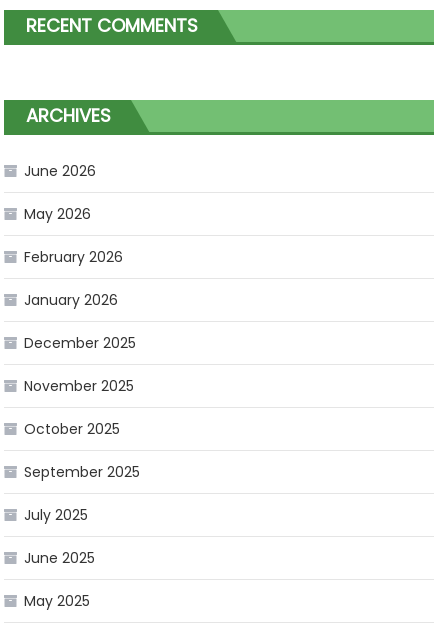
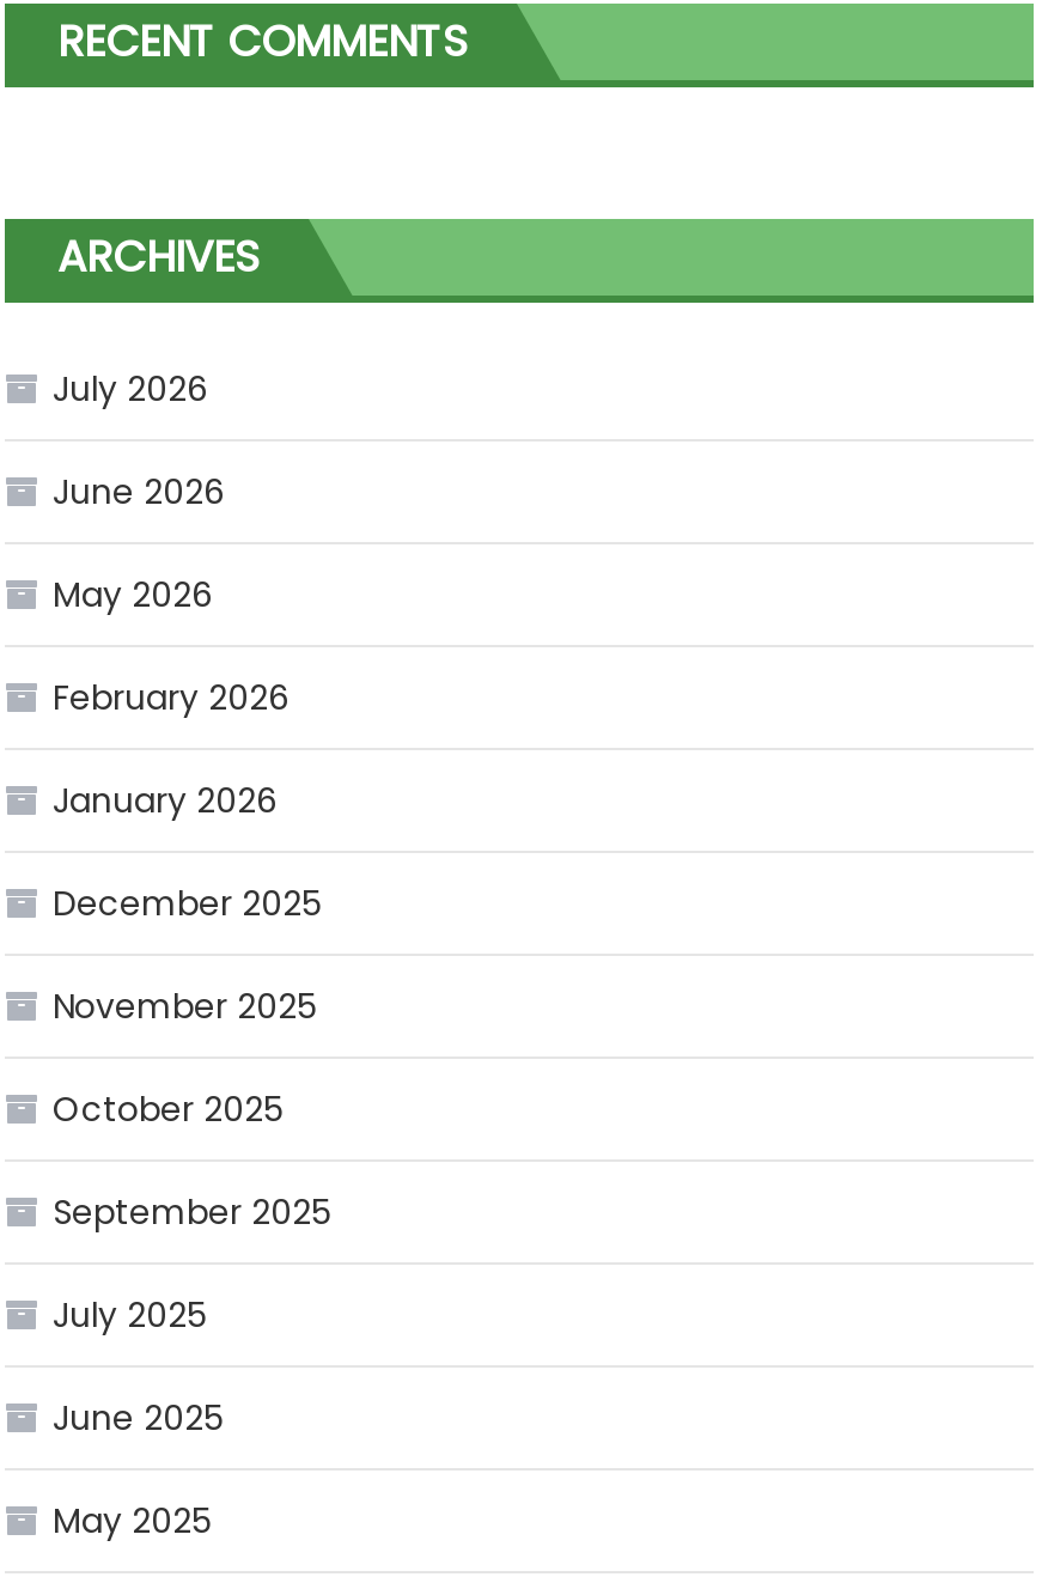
+ July 2026
